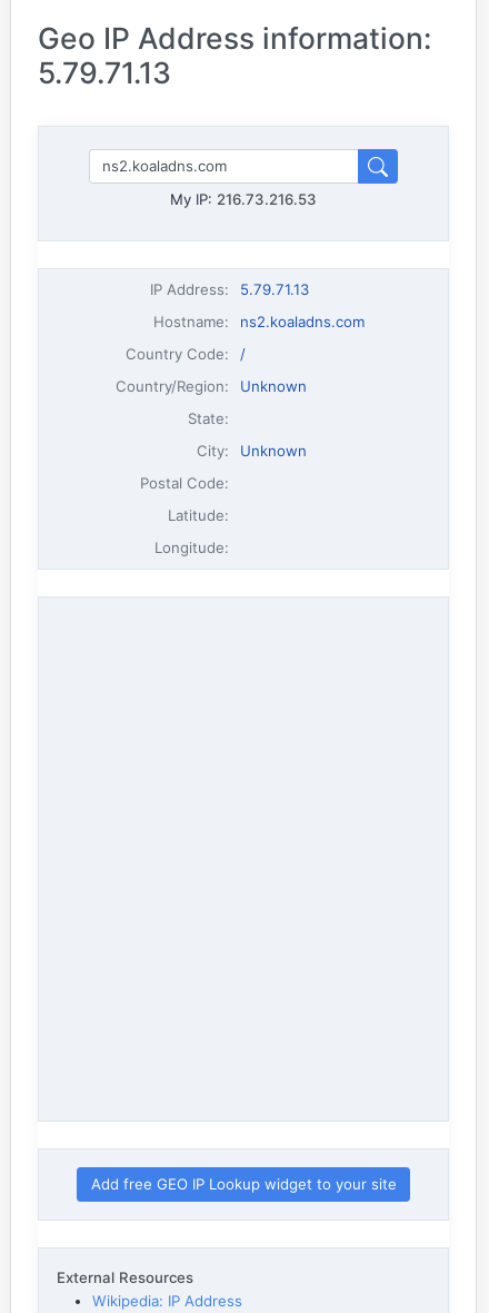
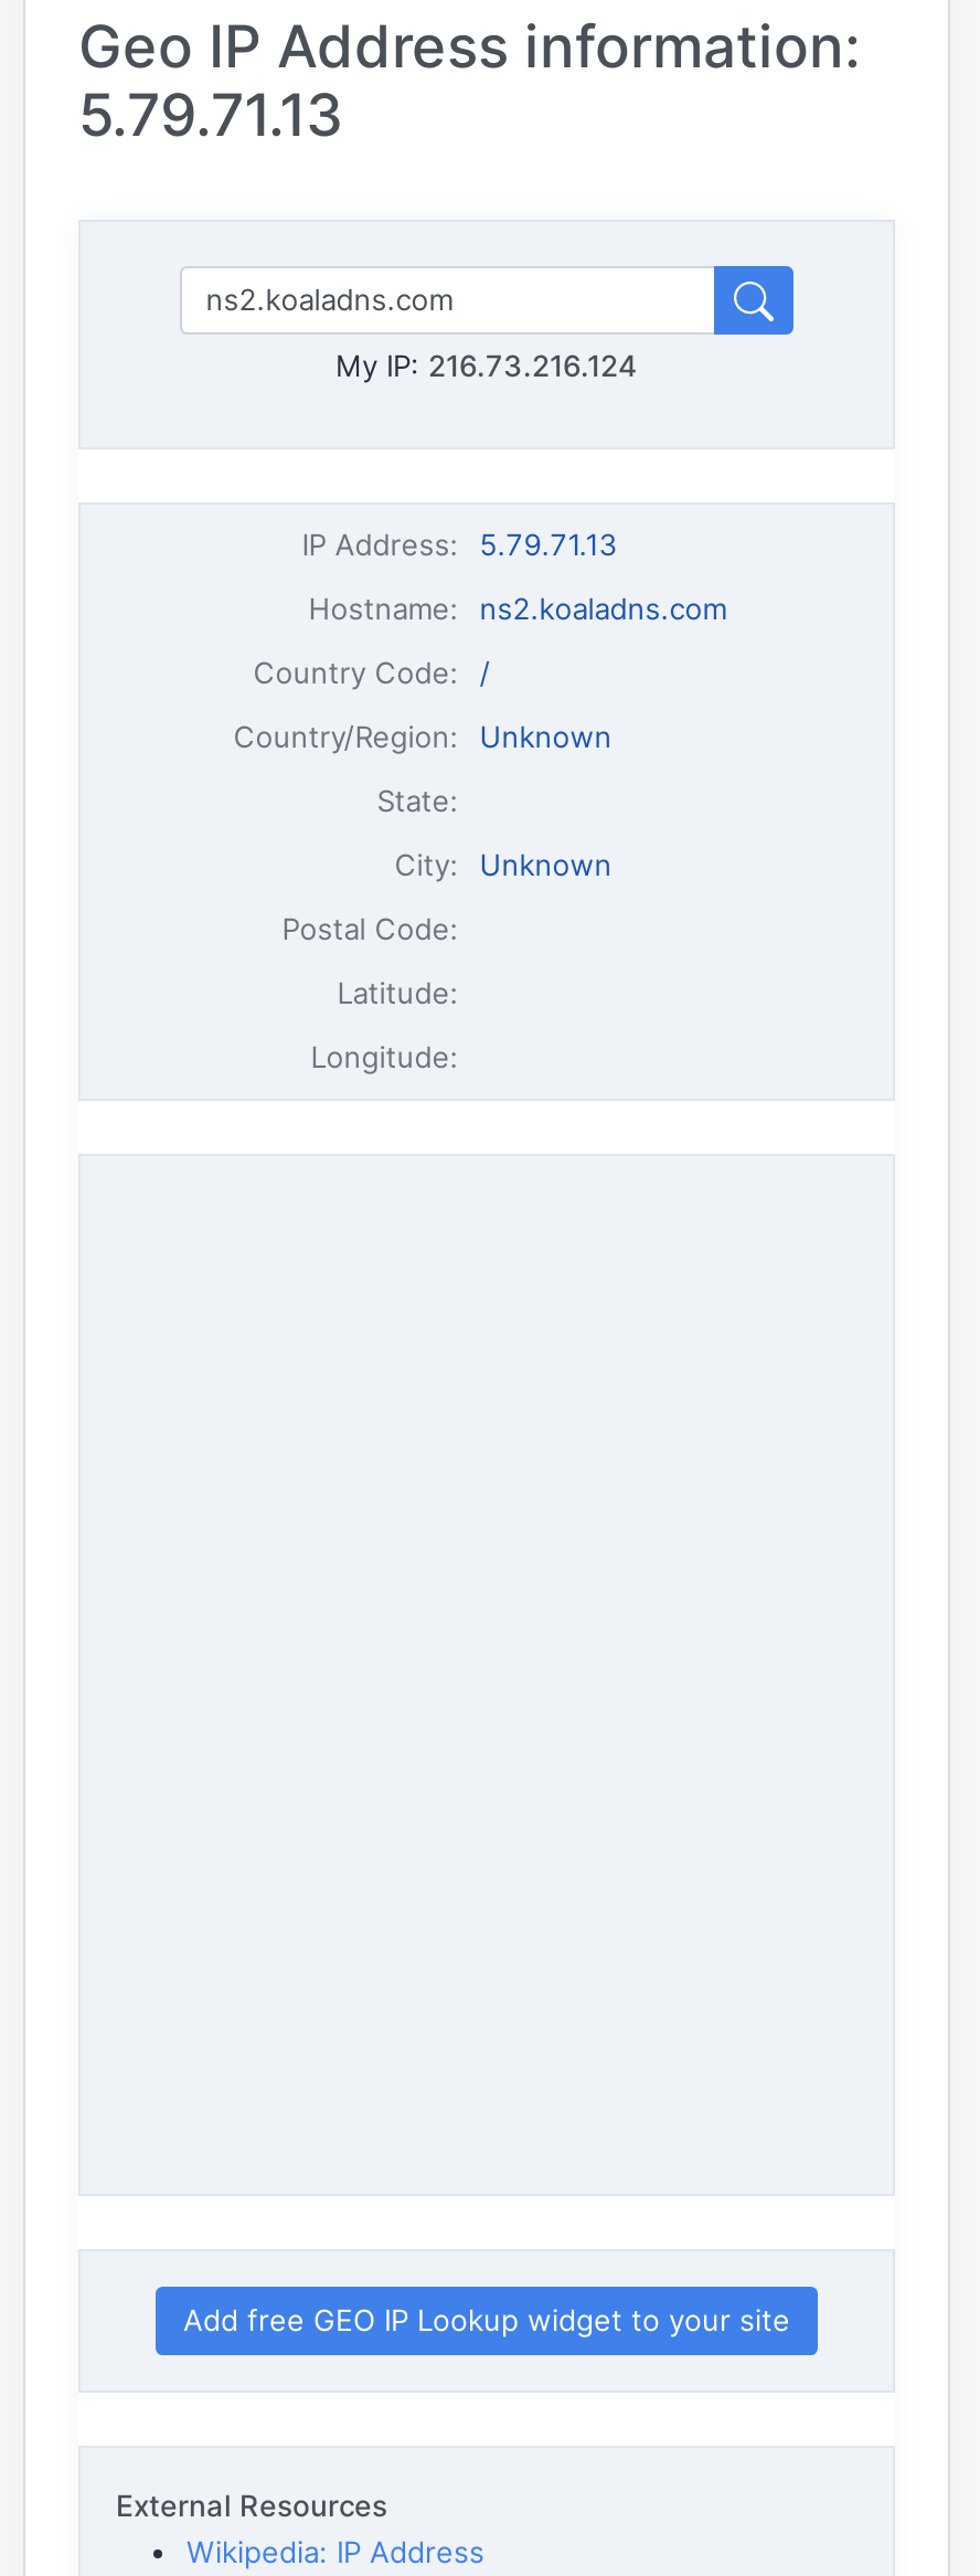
- My IP: 216.73.216.53
+ My IP: 216.73.216.124
